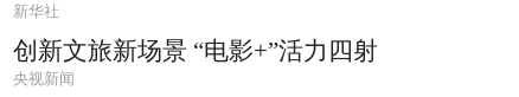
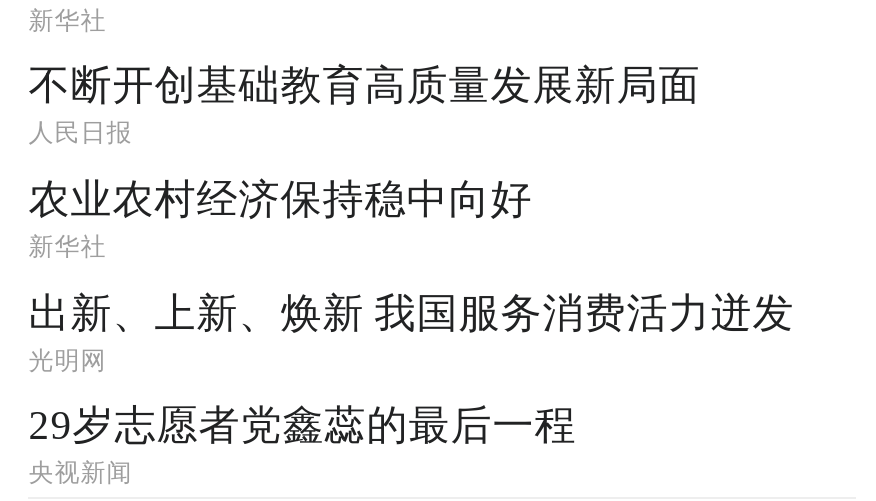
- 创新文旅新场景 “电影+”活力四射
+ 不断开创基础教育高质量发展新局面
+ 人民日报
+ 农业农村经济保持稳中向好
+ 新华社
+ 出新、上新、焕新 我国服务消费活力迸发
+ 光明网
+ 29岁志愿者党鑫蕊的最后一程
